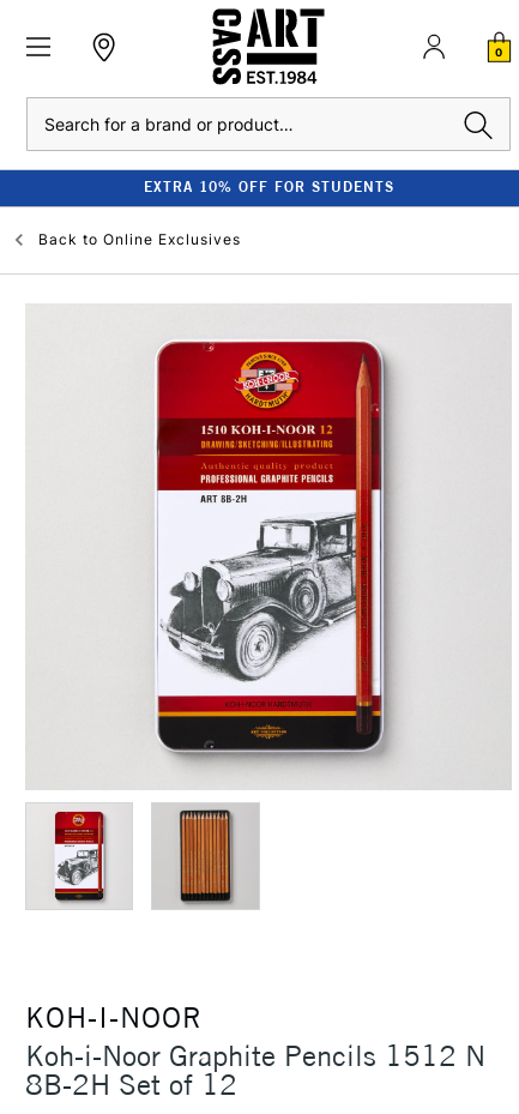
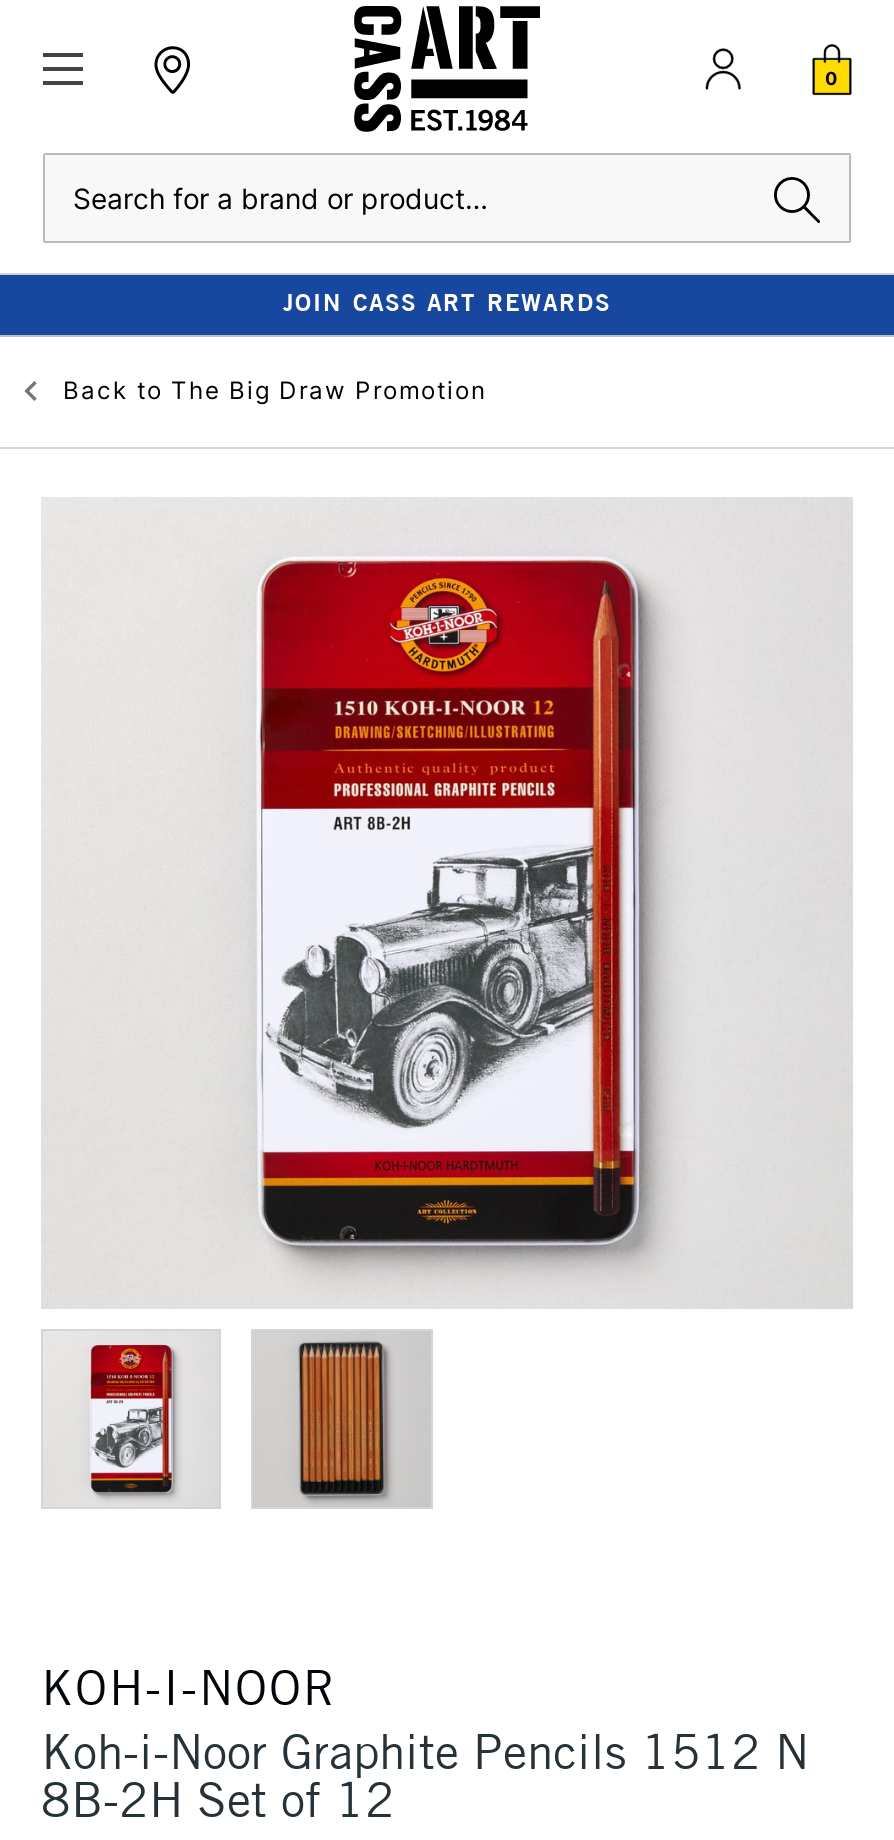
- EXTRA 10% OFF FOR STUDENTS
+ JOIN CASS ART REWARDS

- Back to Online Exclusives
+ Back to The Big Draw Promotion
